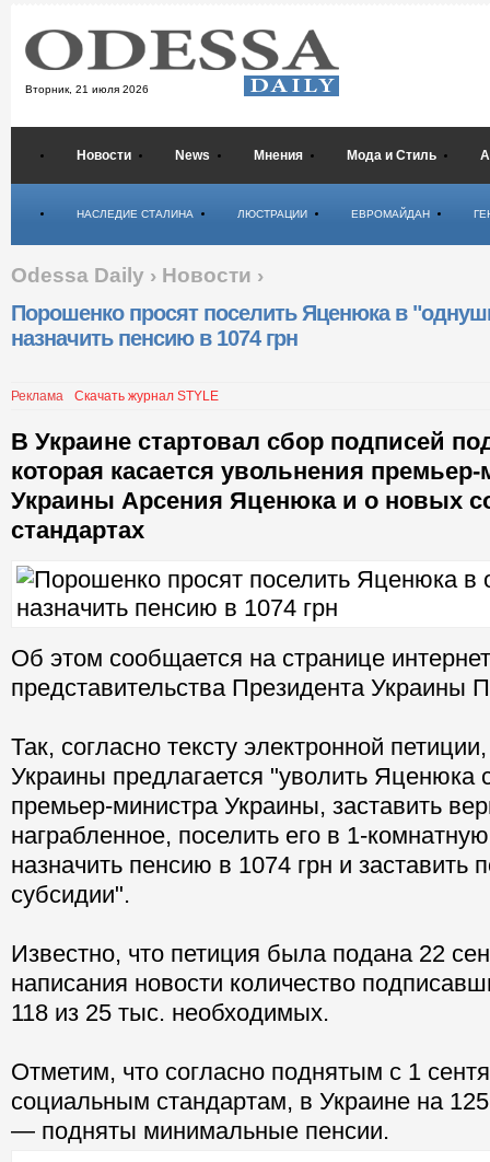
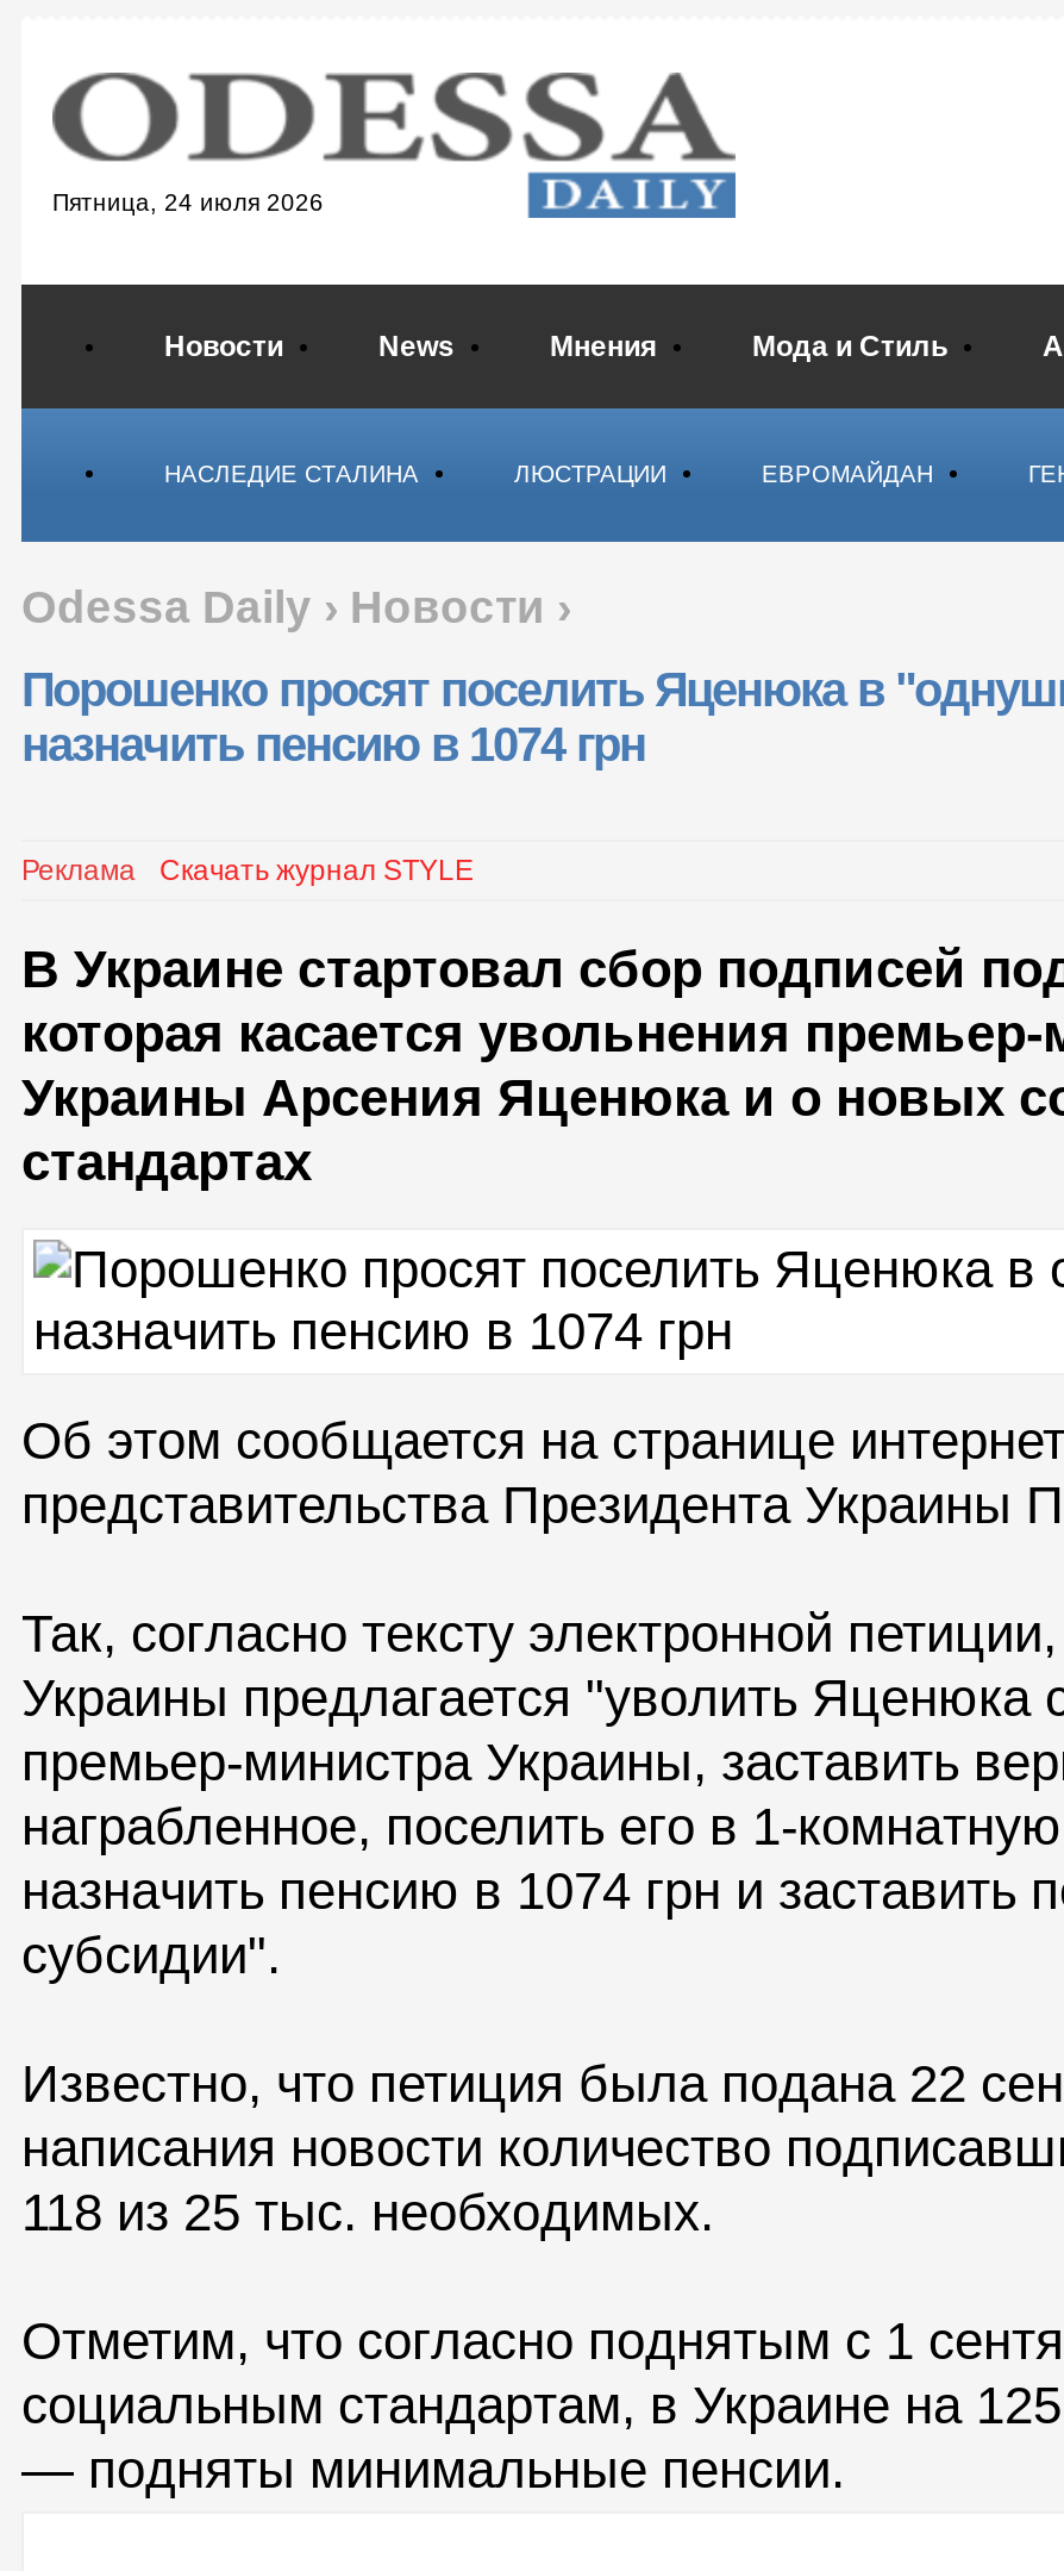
- Вторник, 21 июля 2026
+ Пятница, 24 июля 2026
